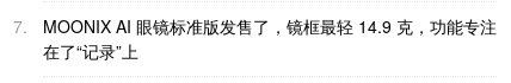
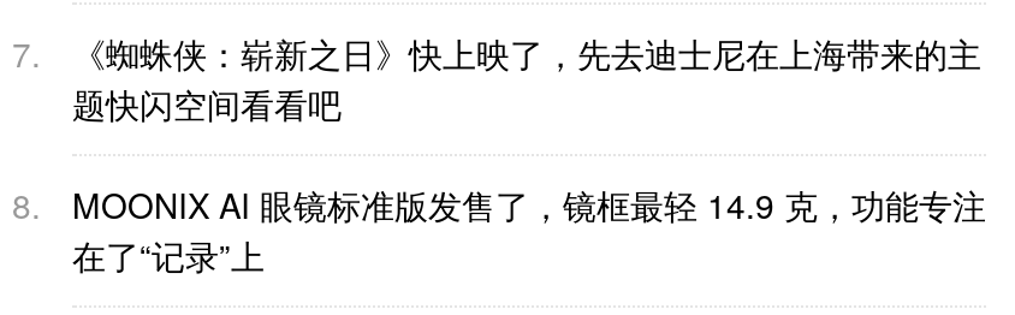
+ 《蜘蛛侠：崭新之日》快上映了，先去迪士尼在上海带来的主
+ 题快闪空间看看吧
+ 8.
